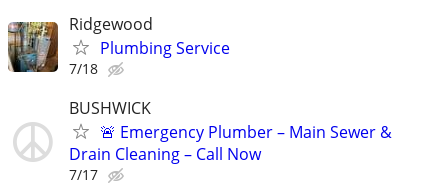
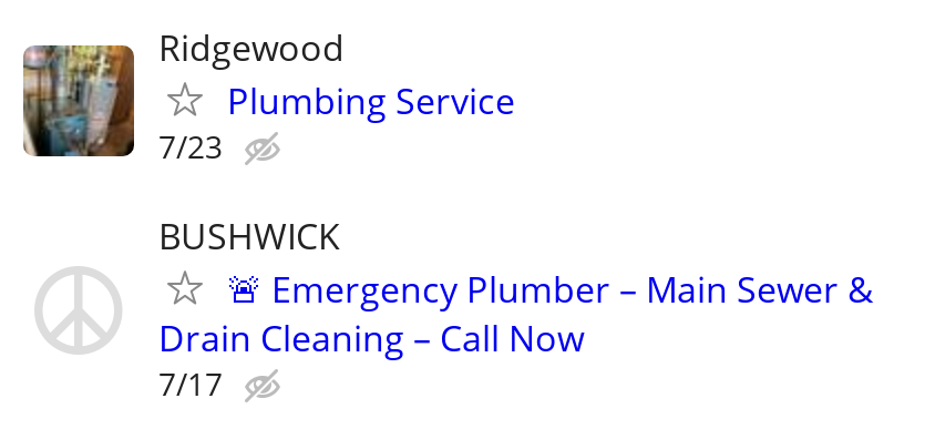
- 7/18
+ 7/23
